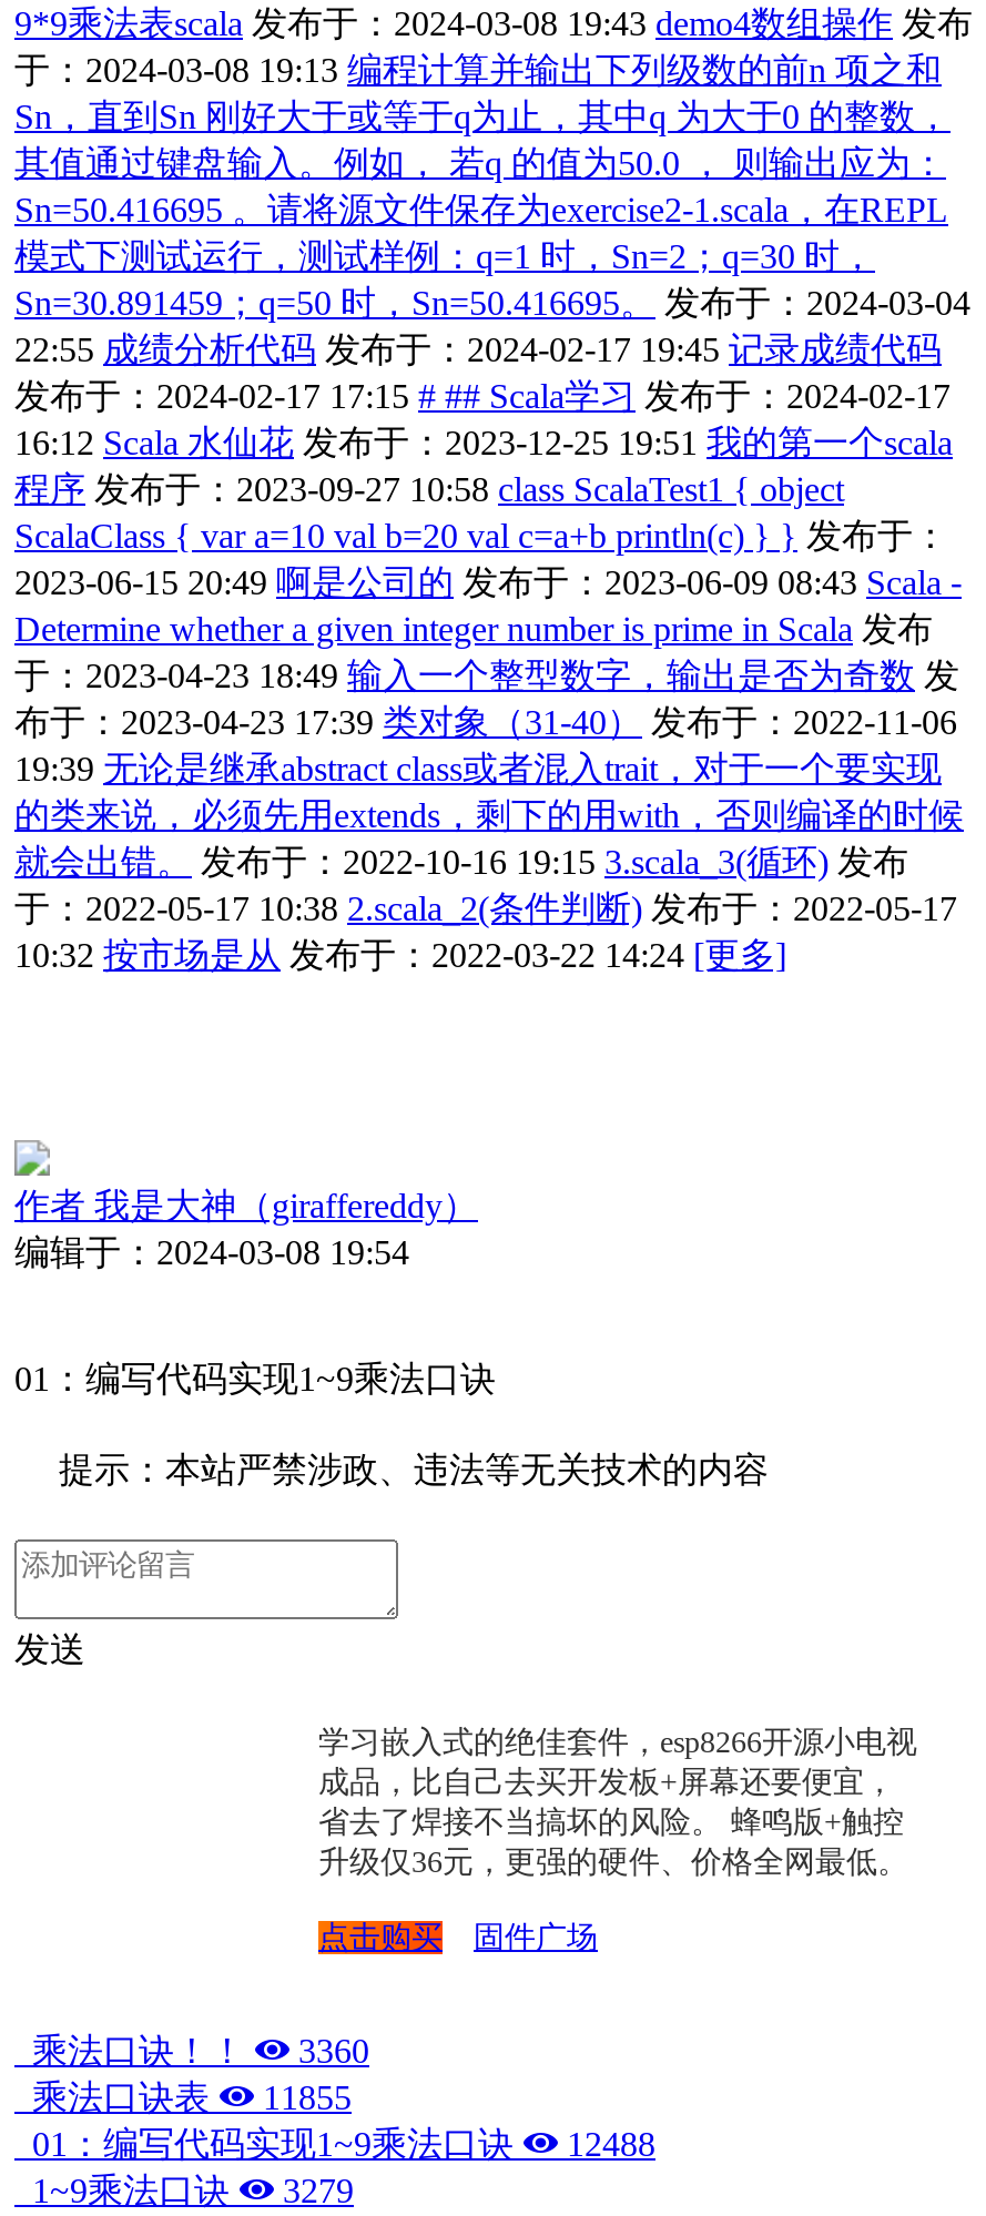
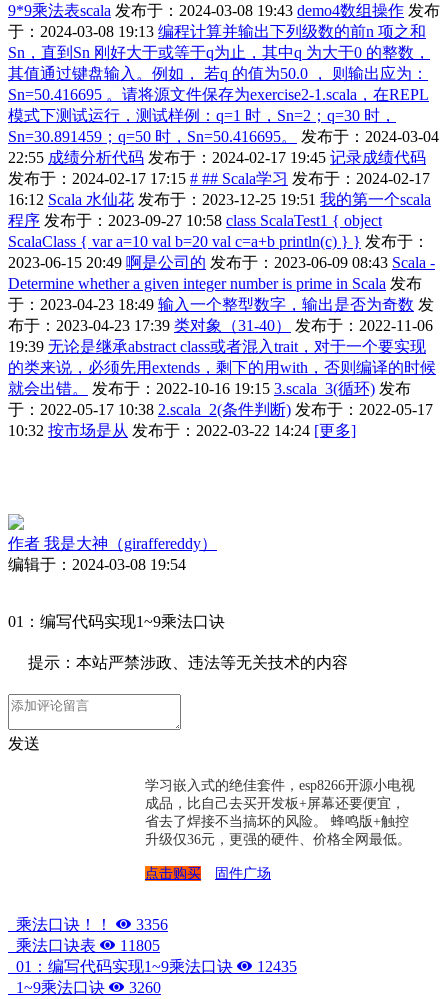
- 3360
+ 3356

- 乘法口诀表 11855
+ 乘法口诀表 11805

- 01：编写代码实现1~9乘法口诀 12488
+ 01：编写代码实现1~9乘法口诀 12435

- 1~9乘法口诀 3279
+ 1~9乘法口诀 3260
